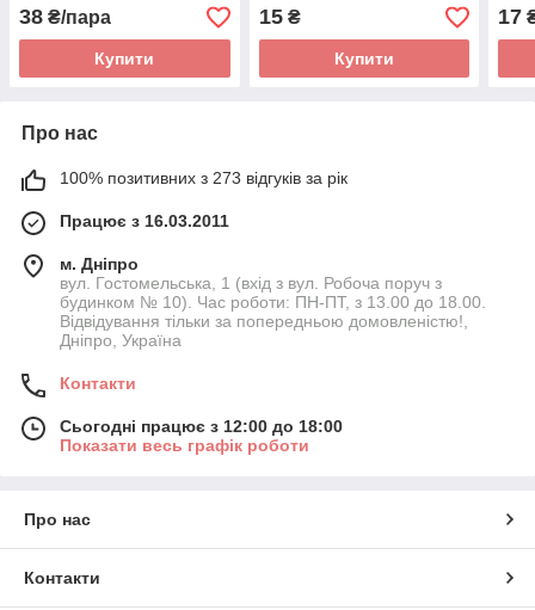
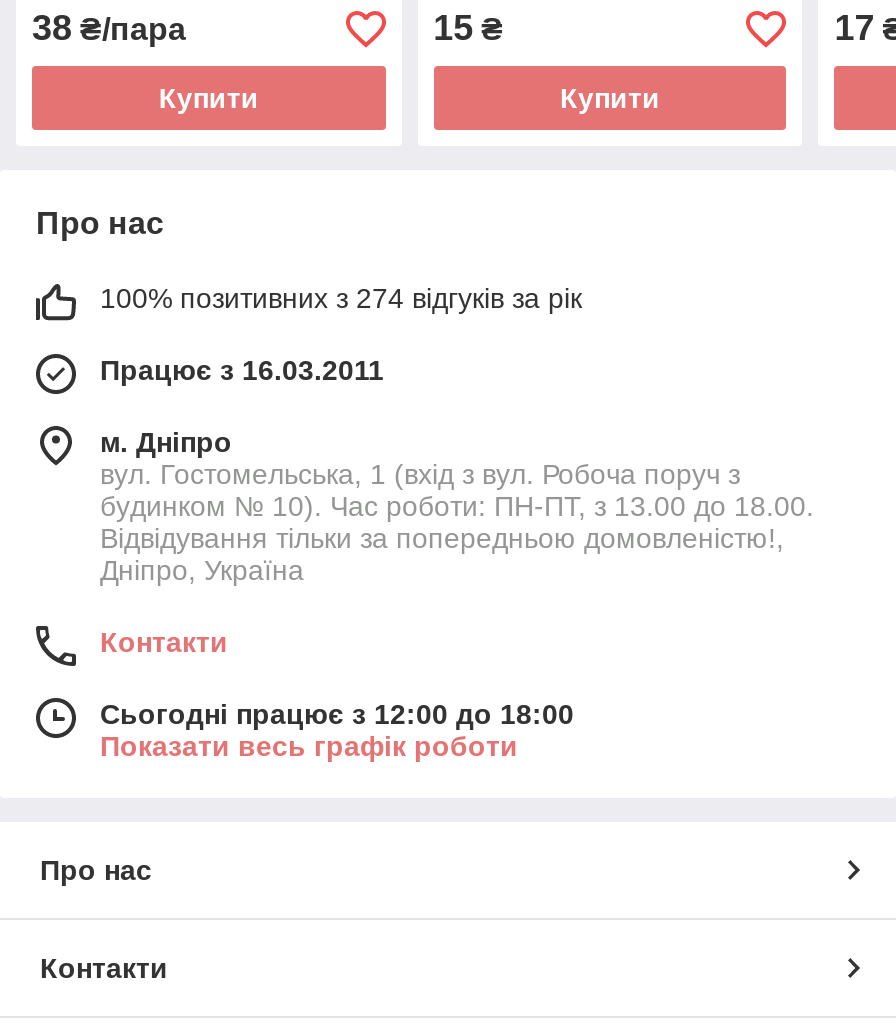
- 100% позитивних з 273 відгуків за рік
+ 100% позитивних з 274 відгуків за рік
